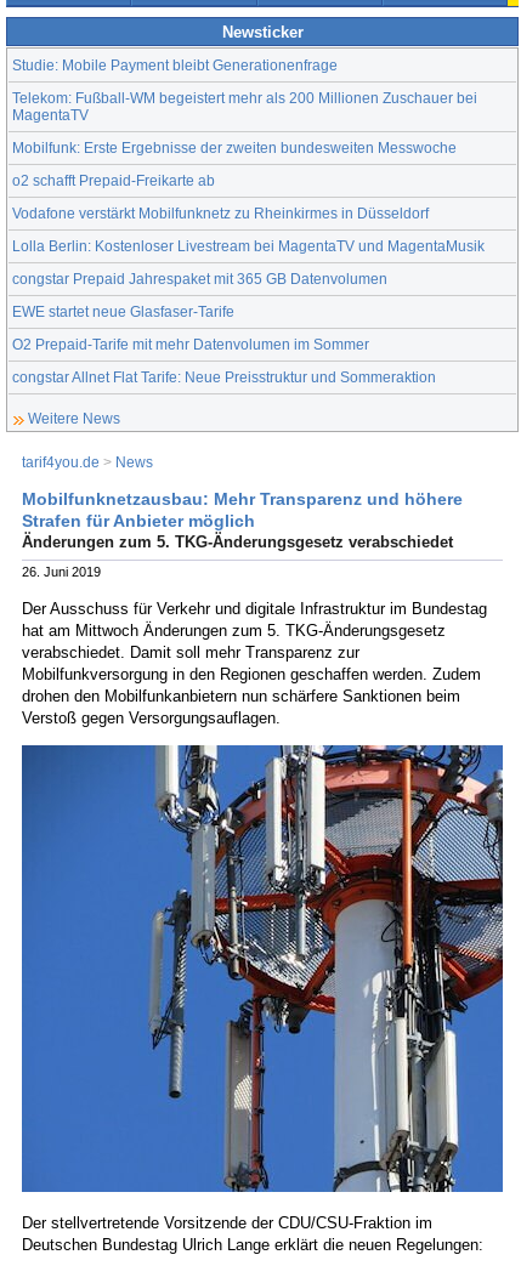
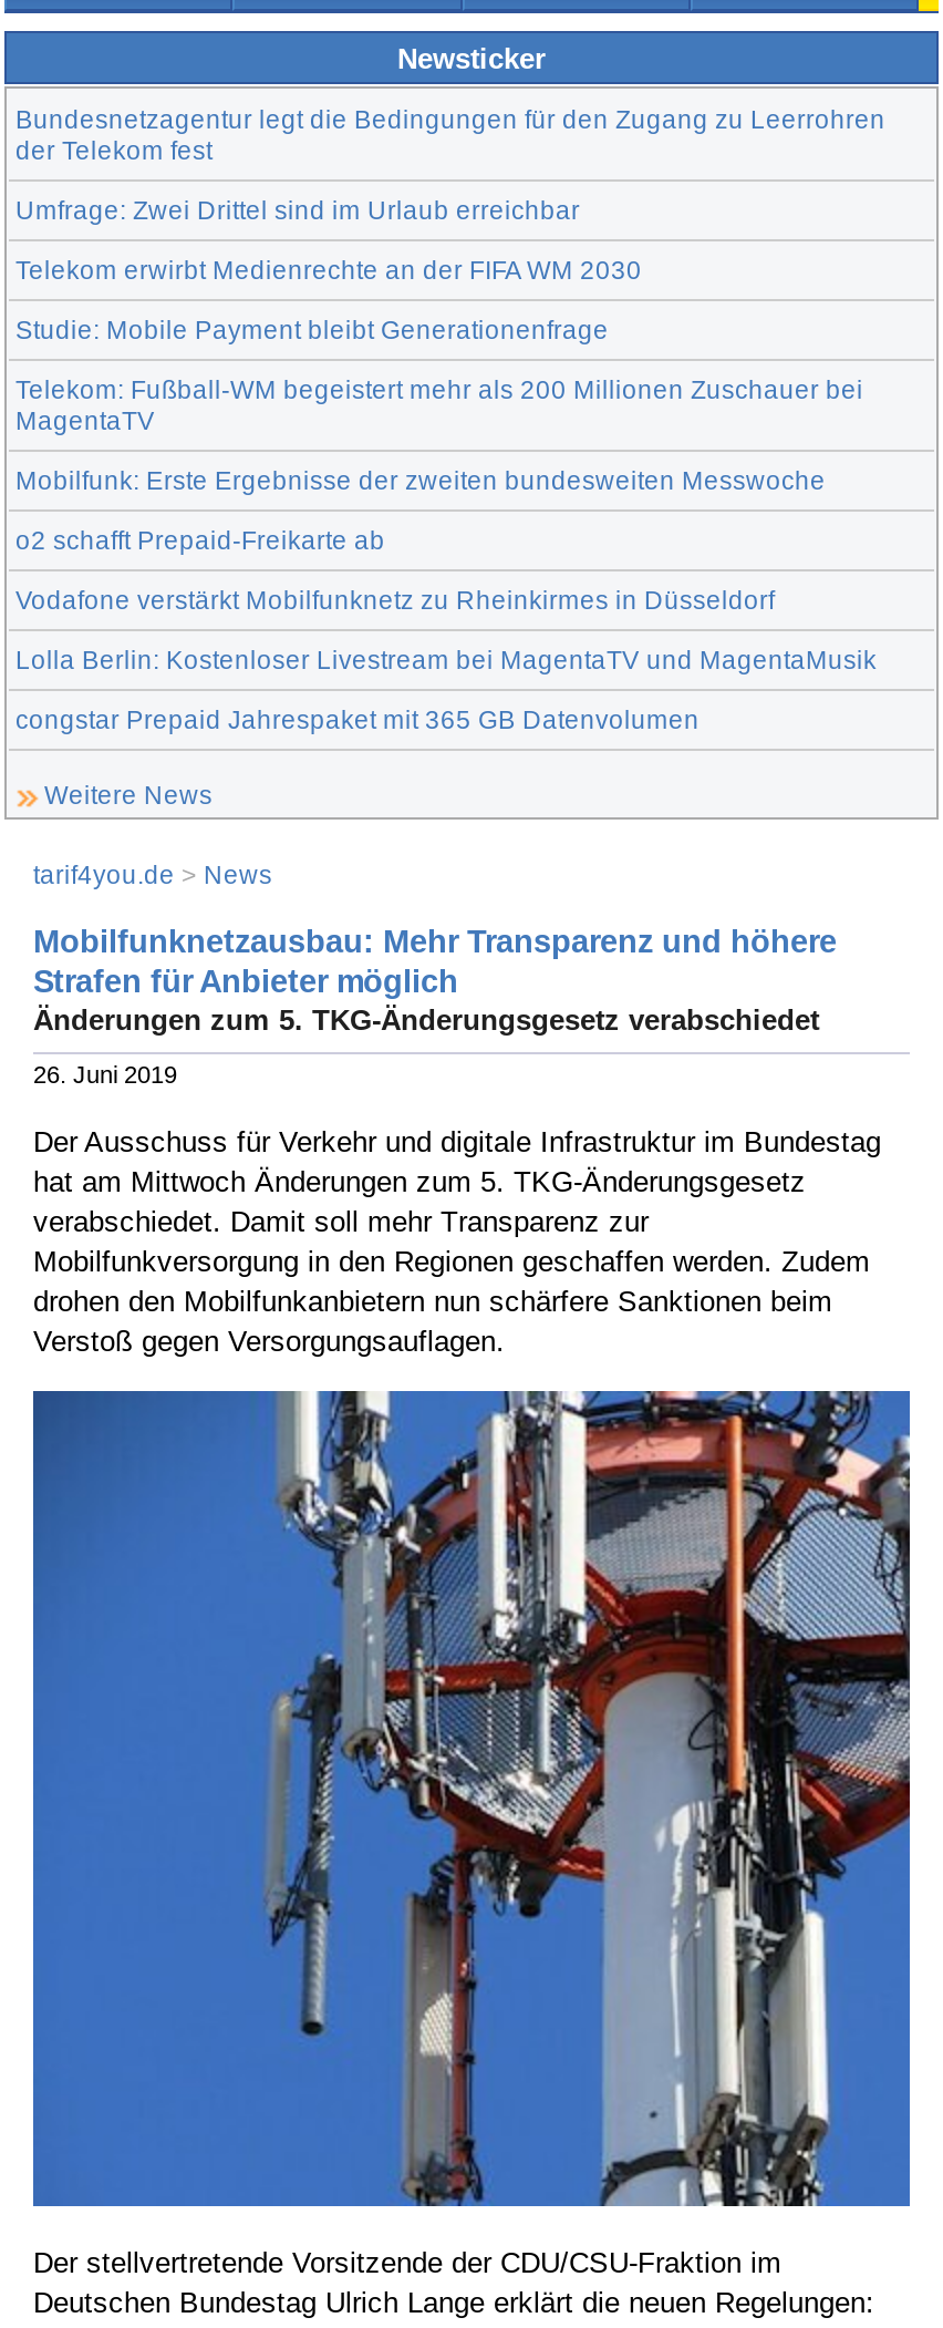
+ Bundesnetzagentur legt die Bedingungen für den Zugang zu Leerrohren
+ der Telekom fest
+ Umfrage: Zwei Drittel sind im Urlaub erreichbar
+ Telekom erwirbt Medienrechte an der FIFA WM 2030

moved down: Studie: Mobile Payment bleibt Generationenfrage | Telekom: Fußball-WM begeistert mehr als 200 Millionen Zuschauer bei | MagentaTV | Mobilfunk: Erste Ergebnisse der zweiten bundesweiten Messwoche | o2 schafft Prepaid-Freikarte ab | Vodafone verstärkt Mobilfunknetz zu Rheinkirmes in Düsseldorf | Lolla Berlin: Kostenloser Livestream bei MagentaTV und MagentaMusik | congstar Prepaid Jahrespaket mit 365 GB Datenvolumen

- EWE startet neue Glasfaser-Tarife
- O2 Prepaid-Tarife mit mehr Datenvolumen im Sommer
- congstar Allnet Flat Tarife: Neue Preisstruktur und Sommeraktion
